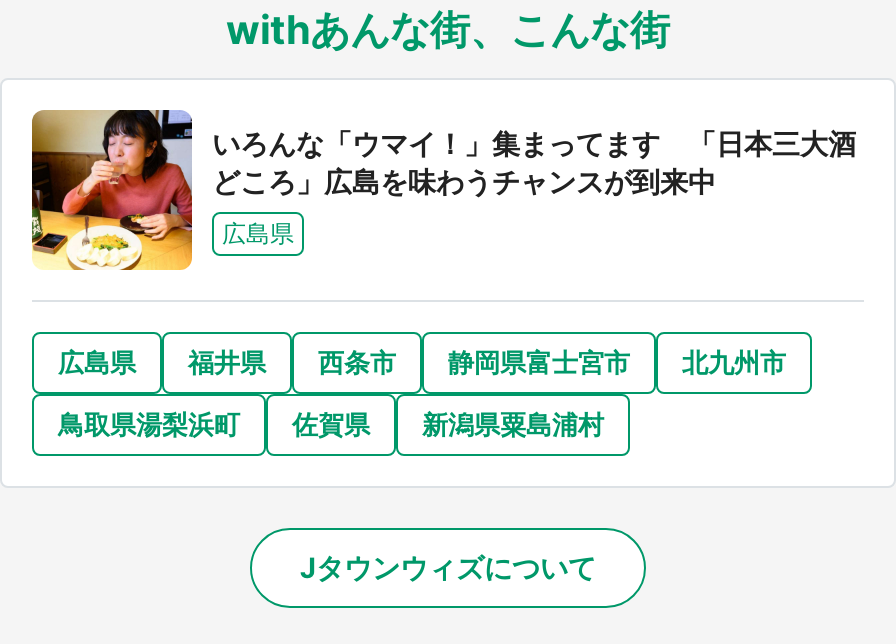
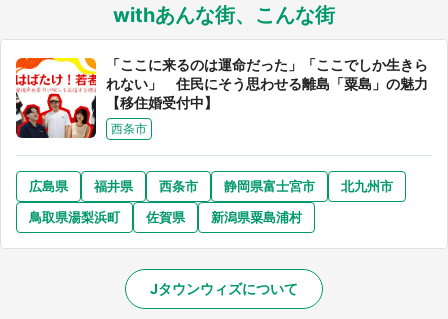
- [image]
- いろんな「ウマイ！」集まってます 「日本三大酒
- どころ」広島を味わうチャンスが到来中
+ [image]
+ 「ここに来るのは運命だった」「ここでしか生きら
+ れない」 住民にそう思わせる離島「粟島」の魅力
+ 【移住婚受付中】

- 広島県
+ 西条市
